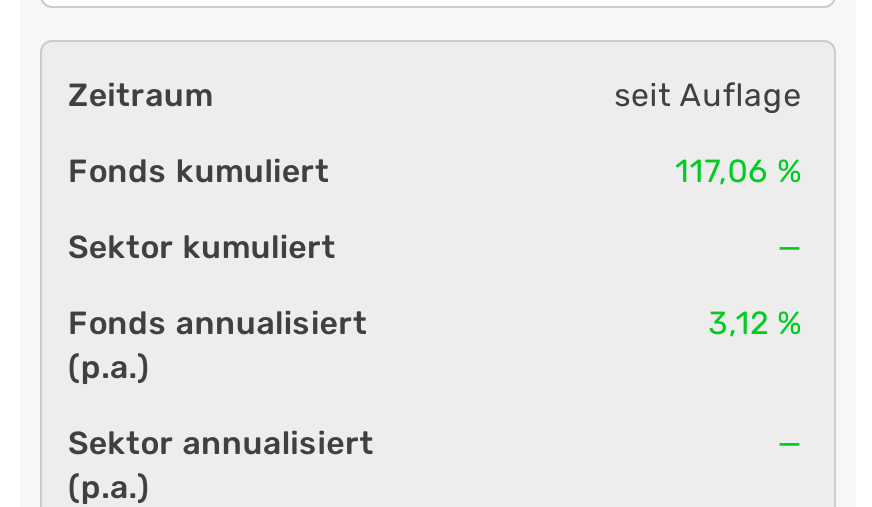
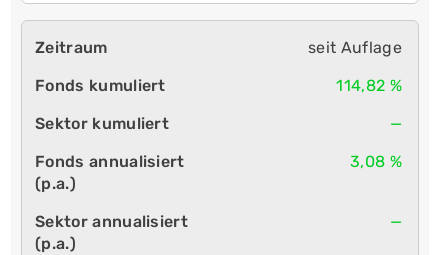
- 117,06 %
+ 114,82 %

- 3,12 %
+ 3,08 %
